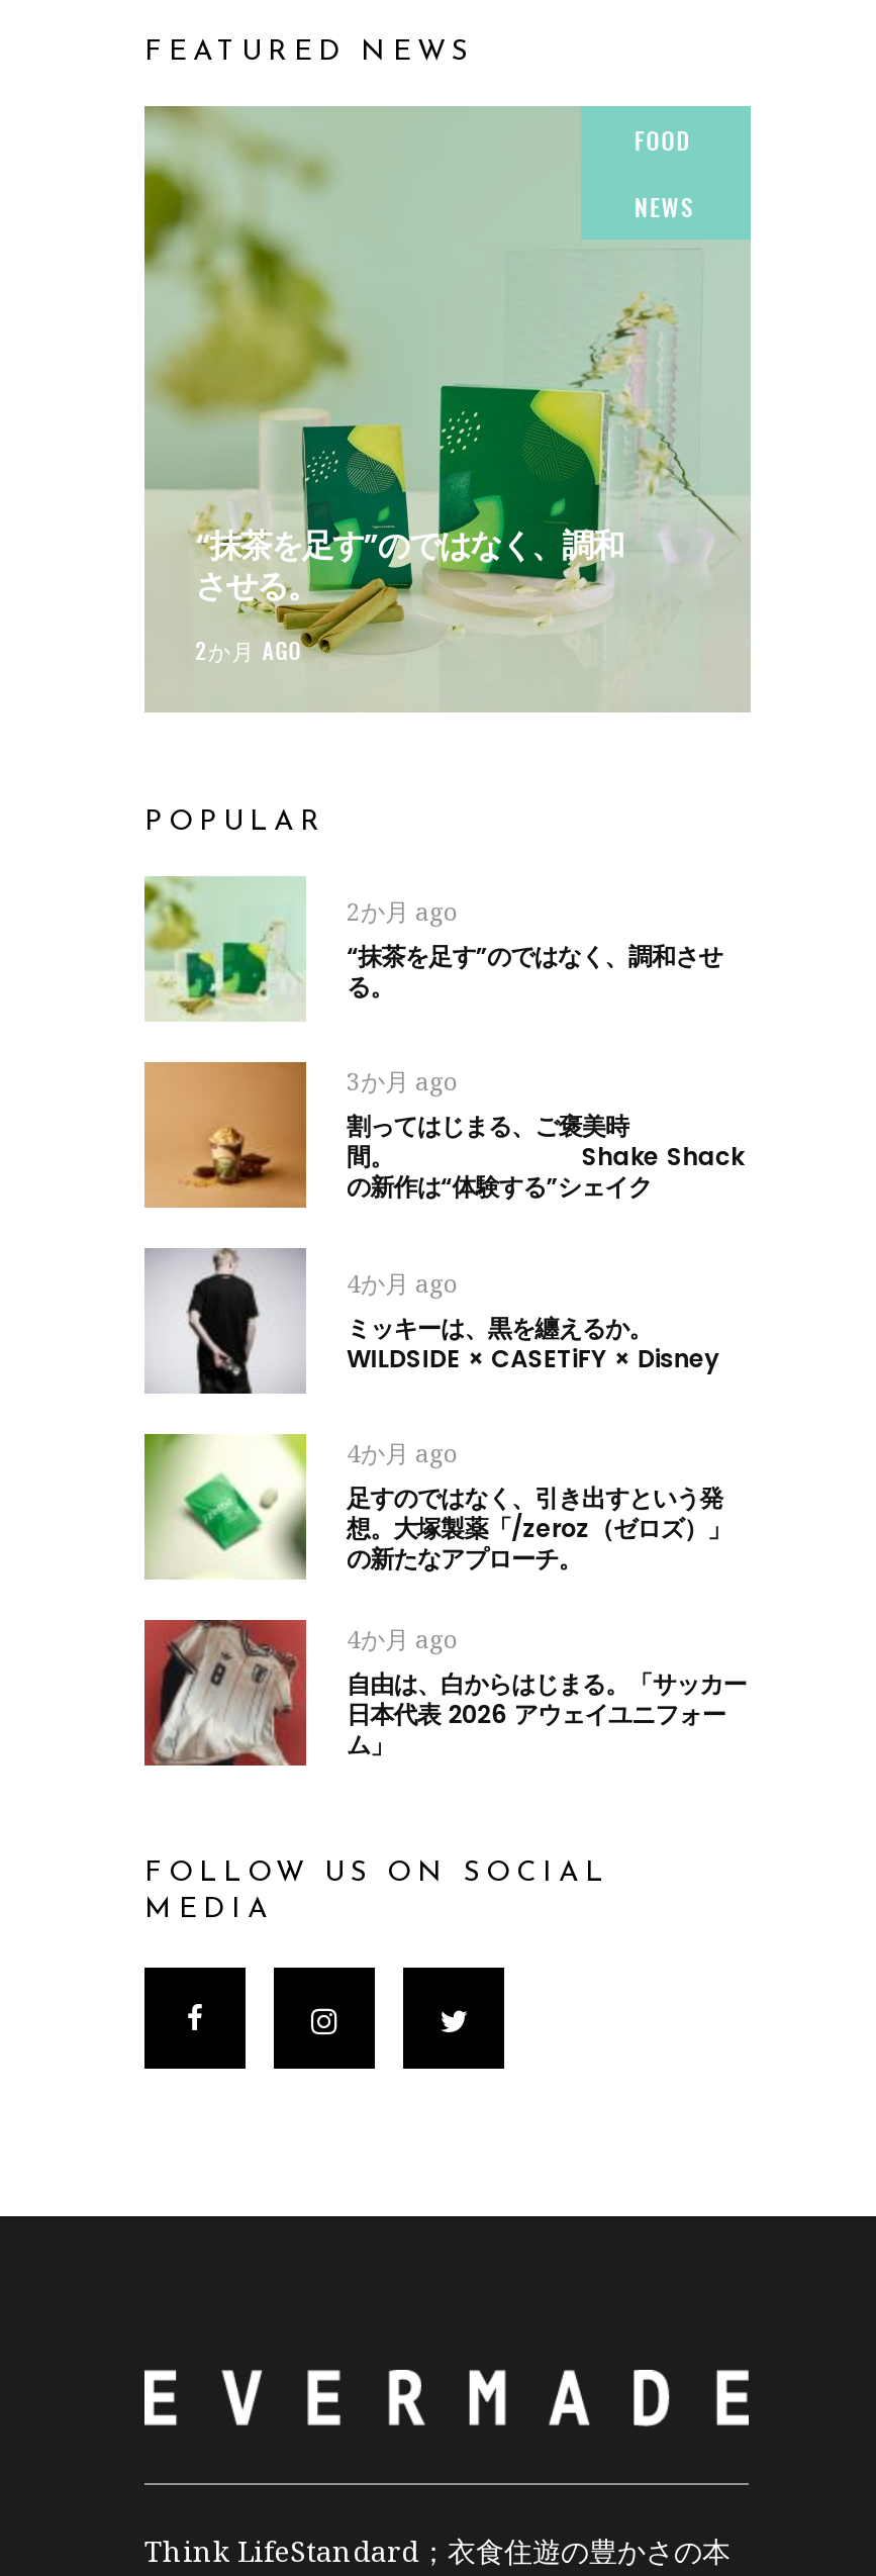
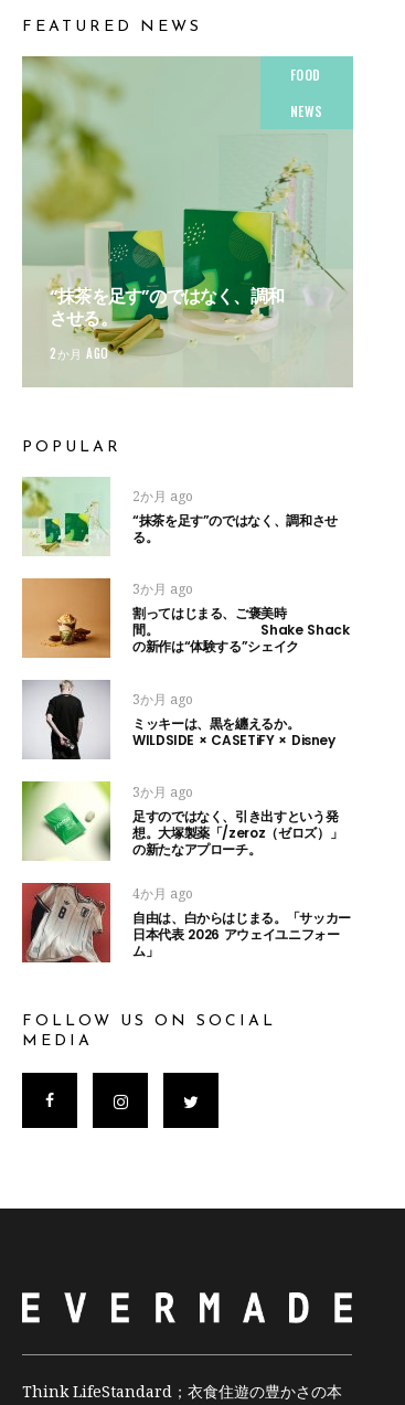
- 4か月 ago
+ 3か月 ago

- 4か月 ago
+ 3か月 ago
